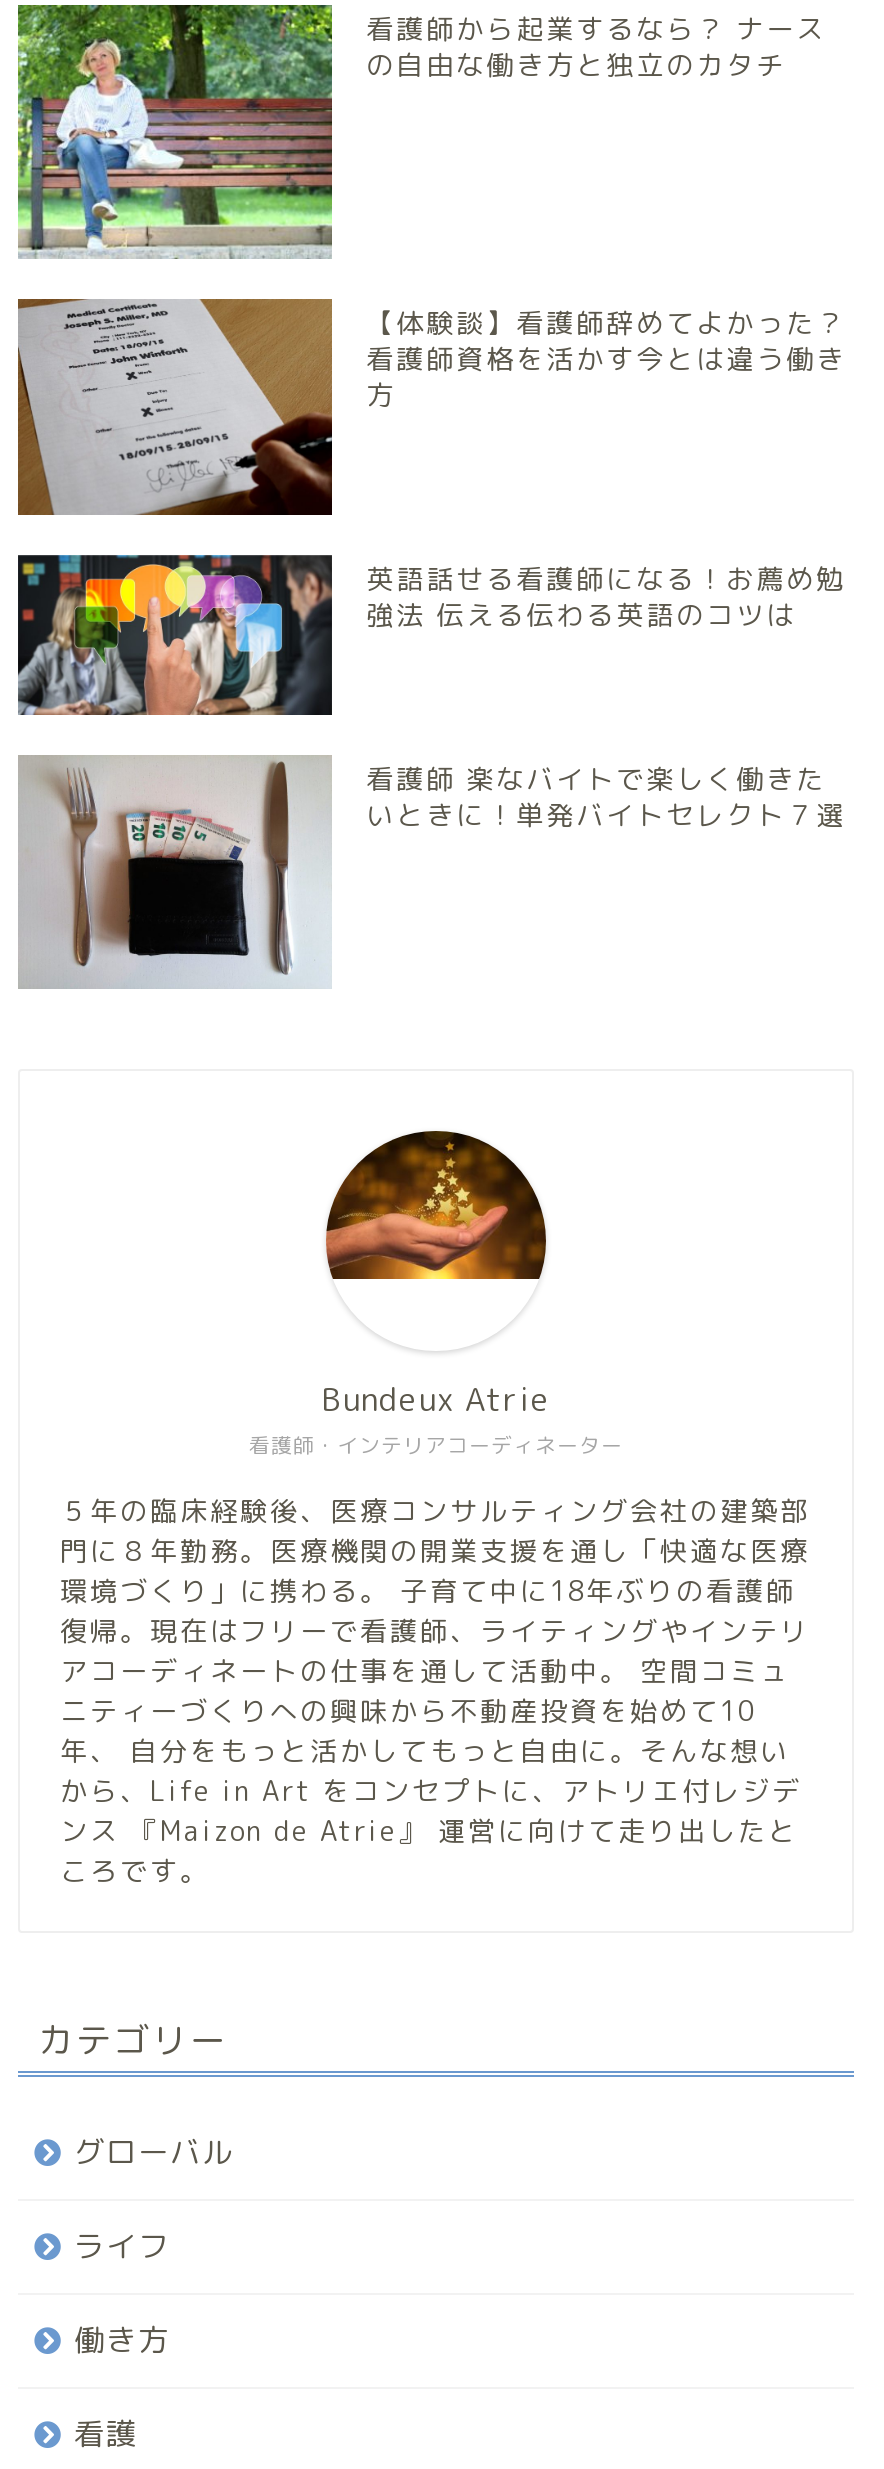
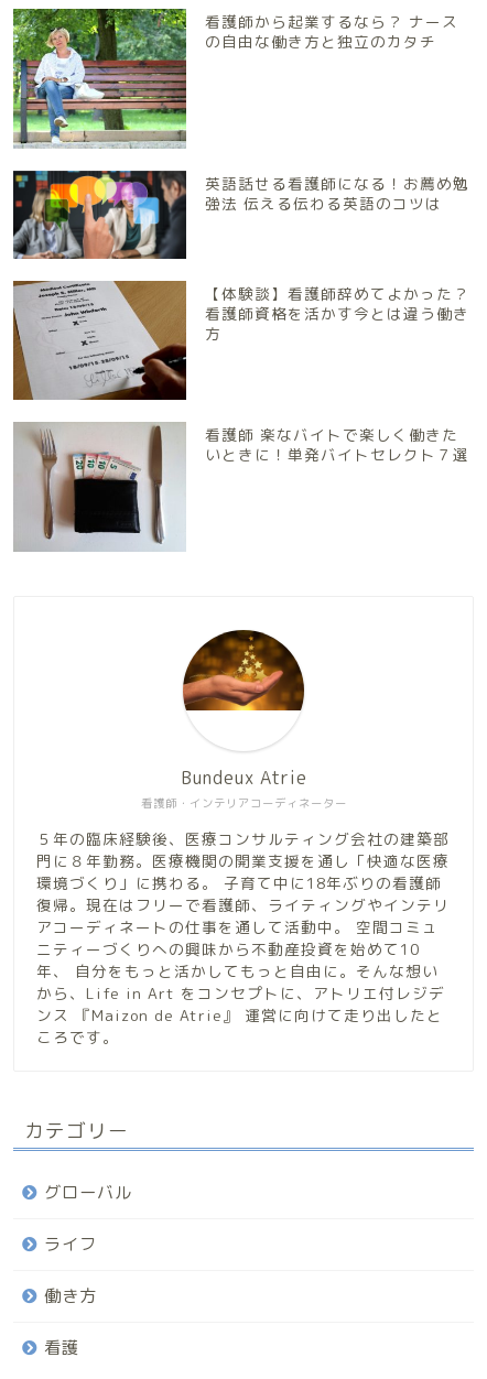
moved down: [image] | 【体験談】看護師辞めてよかった？ | 看護師資格を活かす今とは違う働き | 方

moved up: [image] | 英語話せる看護師になる！お薦め勉 | 強法 伝える伝わる英語のコツは
